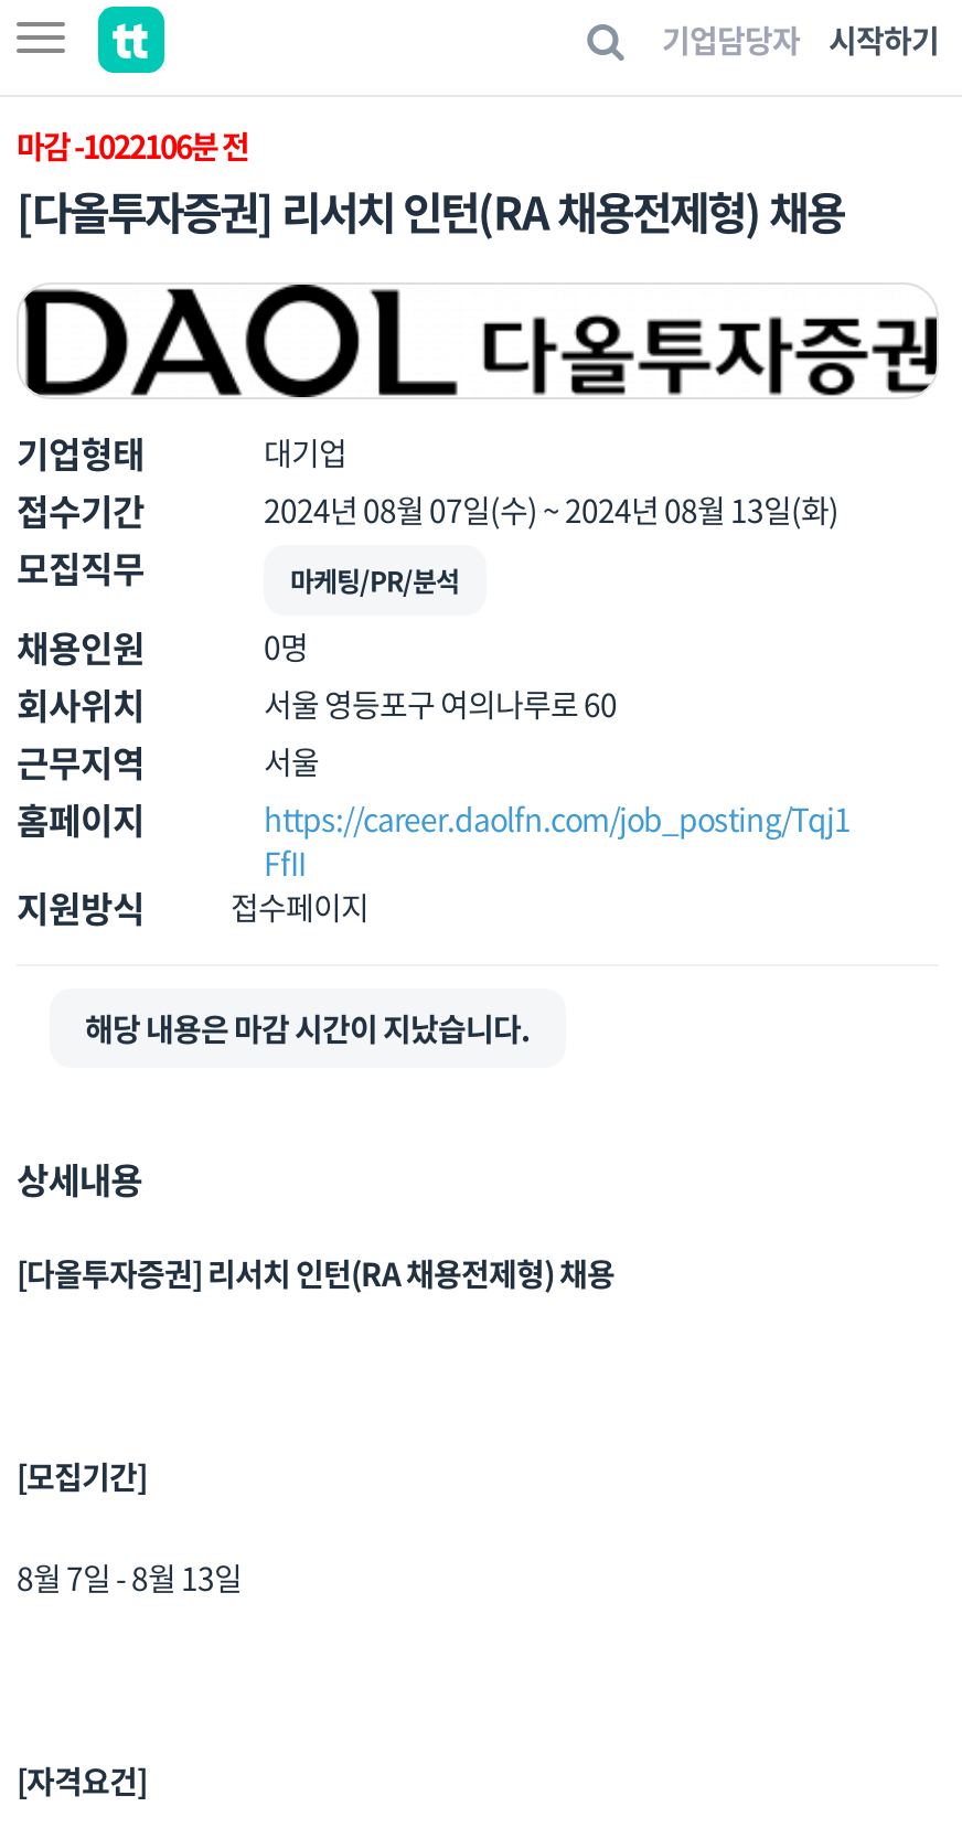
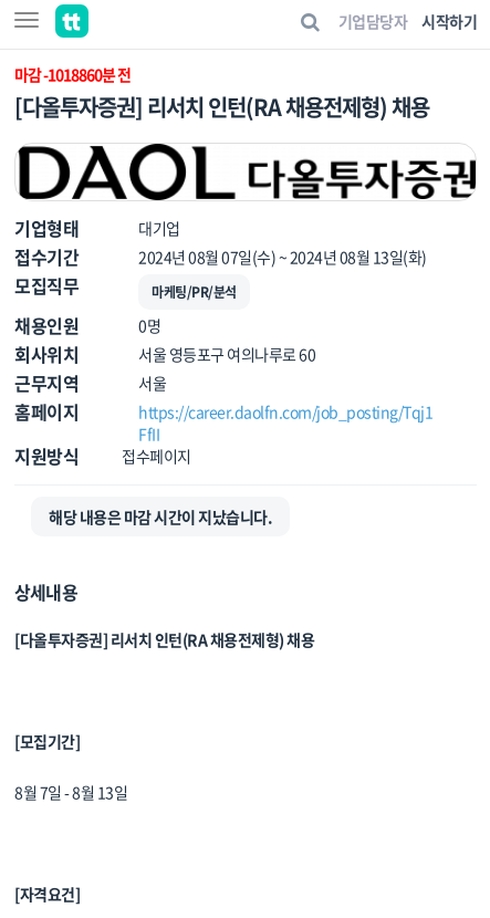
- 마감 -1022106분 전
+ 마감 -1018860분 전
